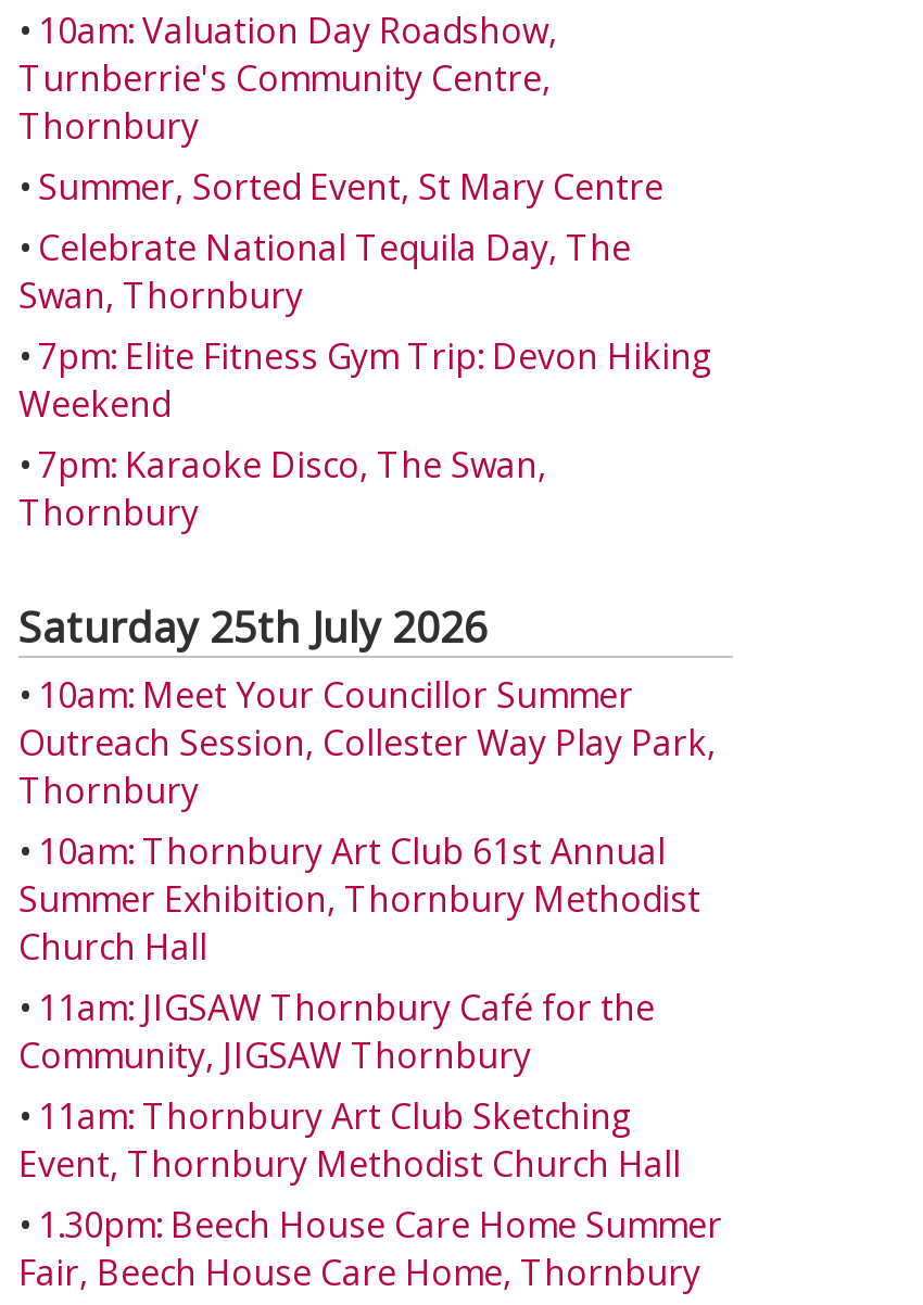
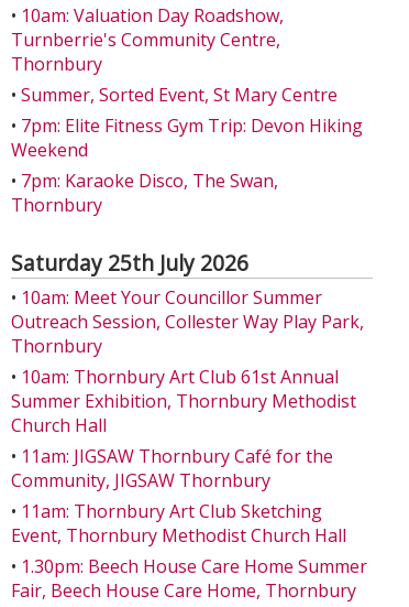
- • Celebrate National Tequila Day, The
- Swan, Thornbury
